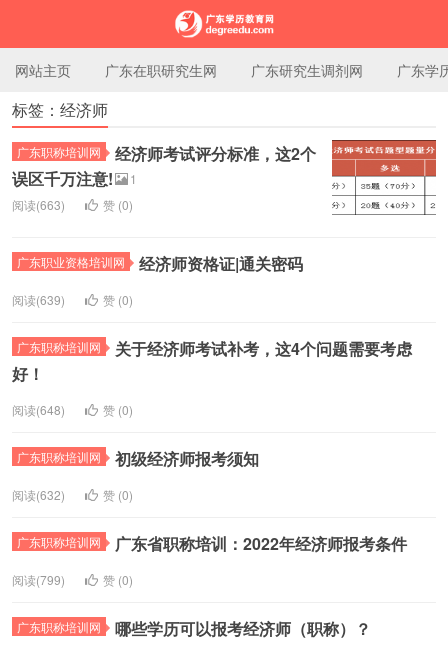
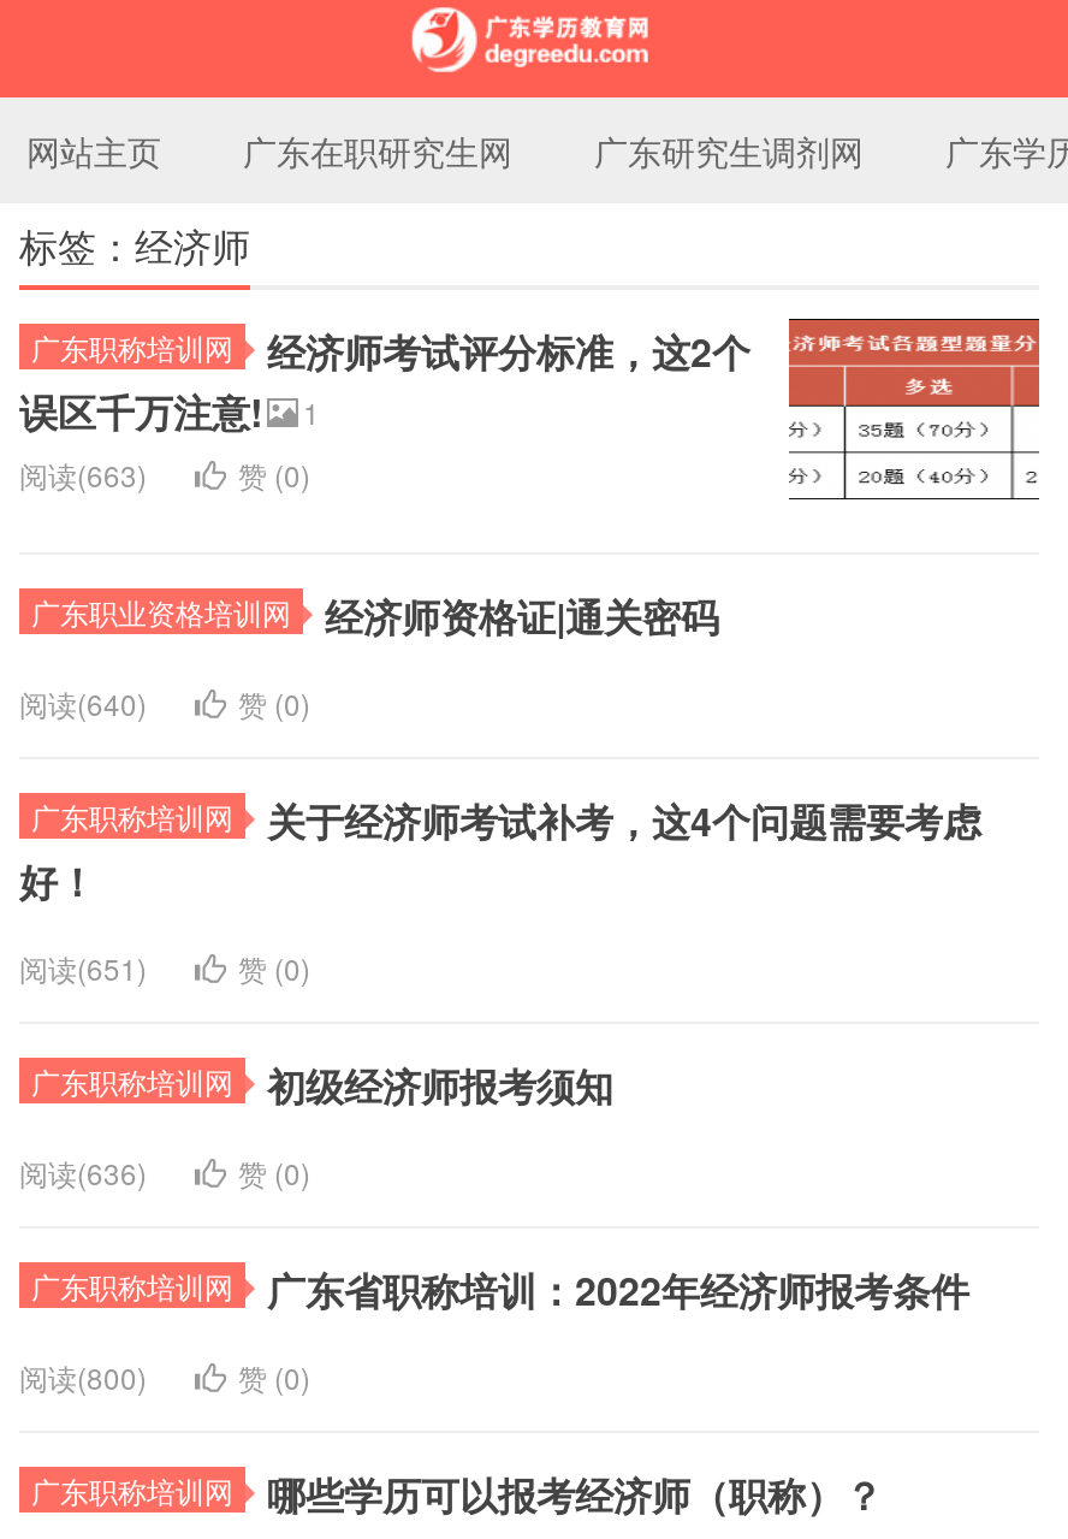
- 阅读(639)
+ 阅读(640)

- 阅读(648)
+ 阅读(651)

- 阅读(632)
+ 阅读(636)

- 阅读(799)
+ 阅读(800)
